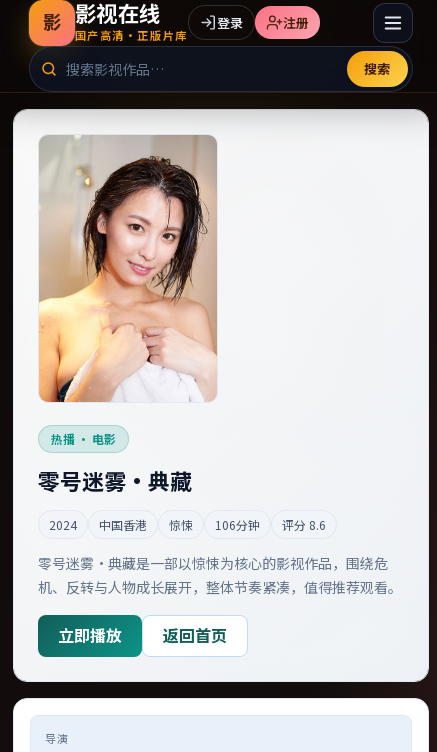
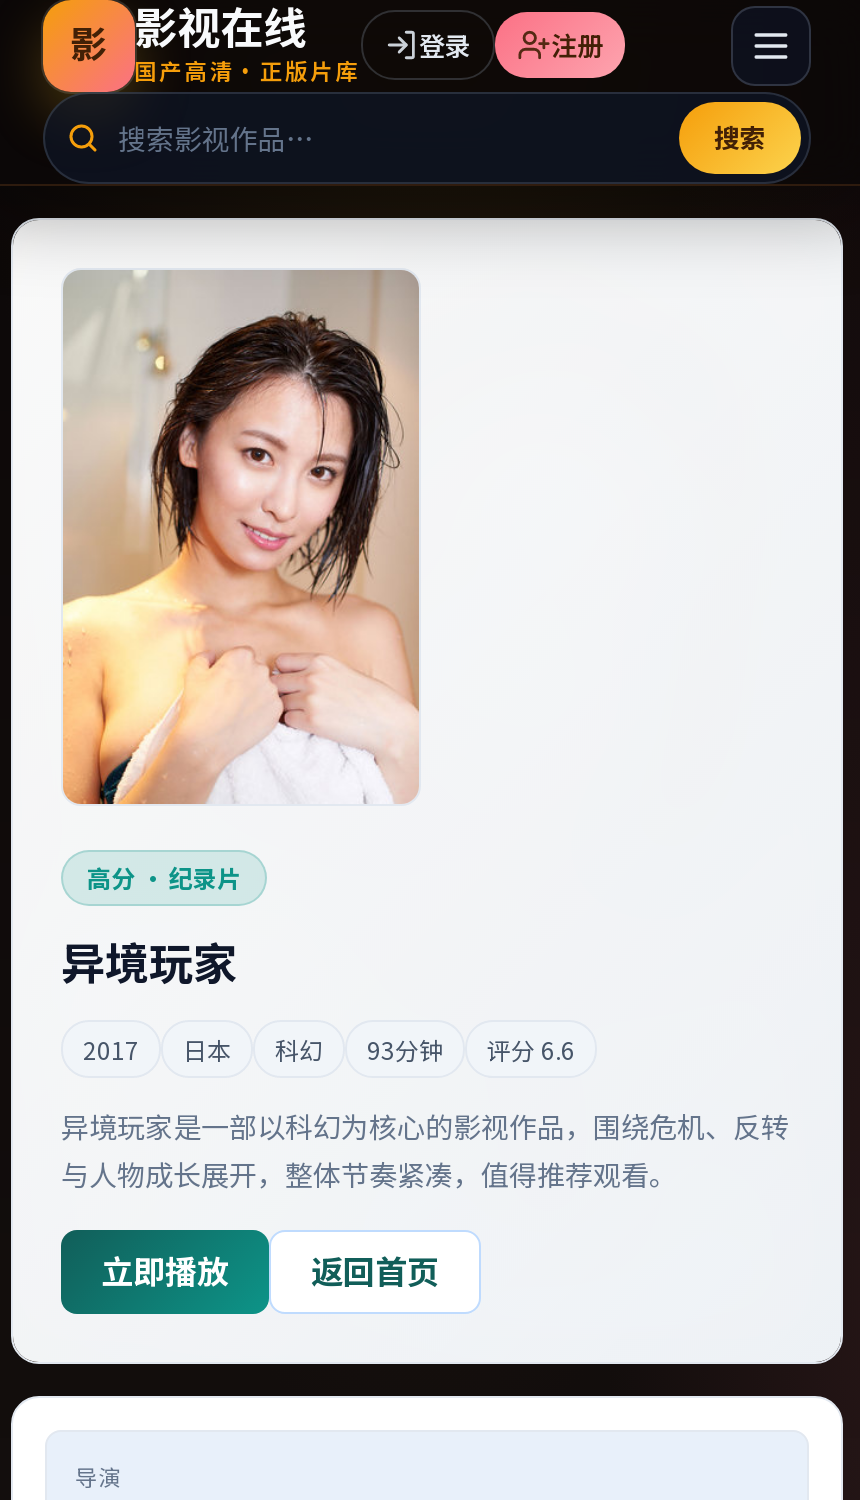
- 热播·电影
+ 高分·纪录片

- 零号迷雾·典藏
+ 异境玩家

- 2024
- 中国香港
- 惊悚
- 106分钟
- 评分8.6
+ 2017
+ 日本
+ 科幻
+ 93分钟
+ 评分6.6

- 零号迷雾·典藏是一部以惊悚为核心的影视作品，围绕危
- 机、反转与人物成长展开，整体节奏紧凑，值得推荐观看。
+ 异境玩家是一部以科幻为核心的影视作品，围绕危机、反转
+ 与人物成长展开，整体节奏紧凑，值得推荐观看。
